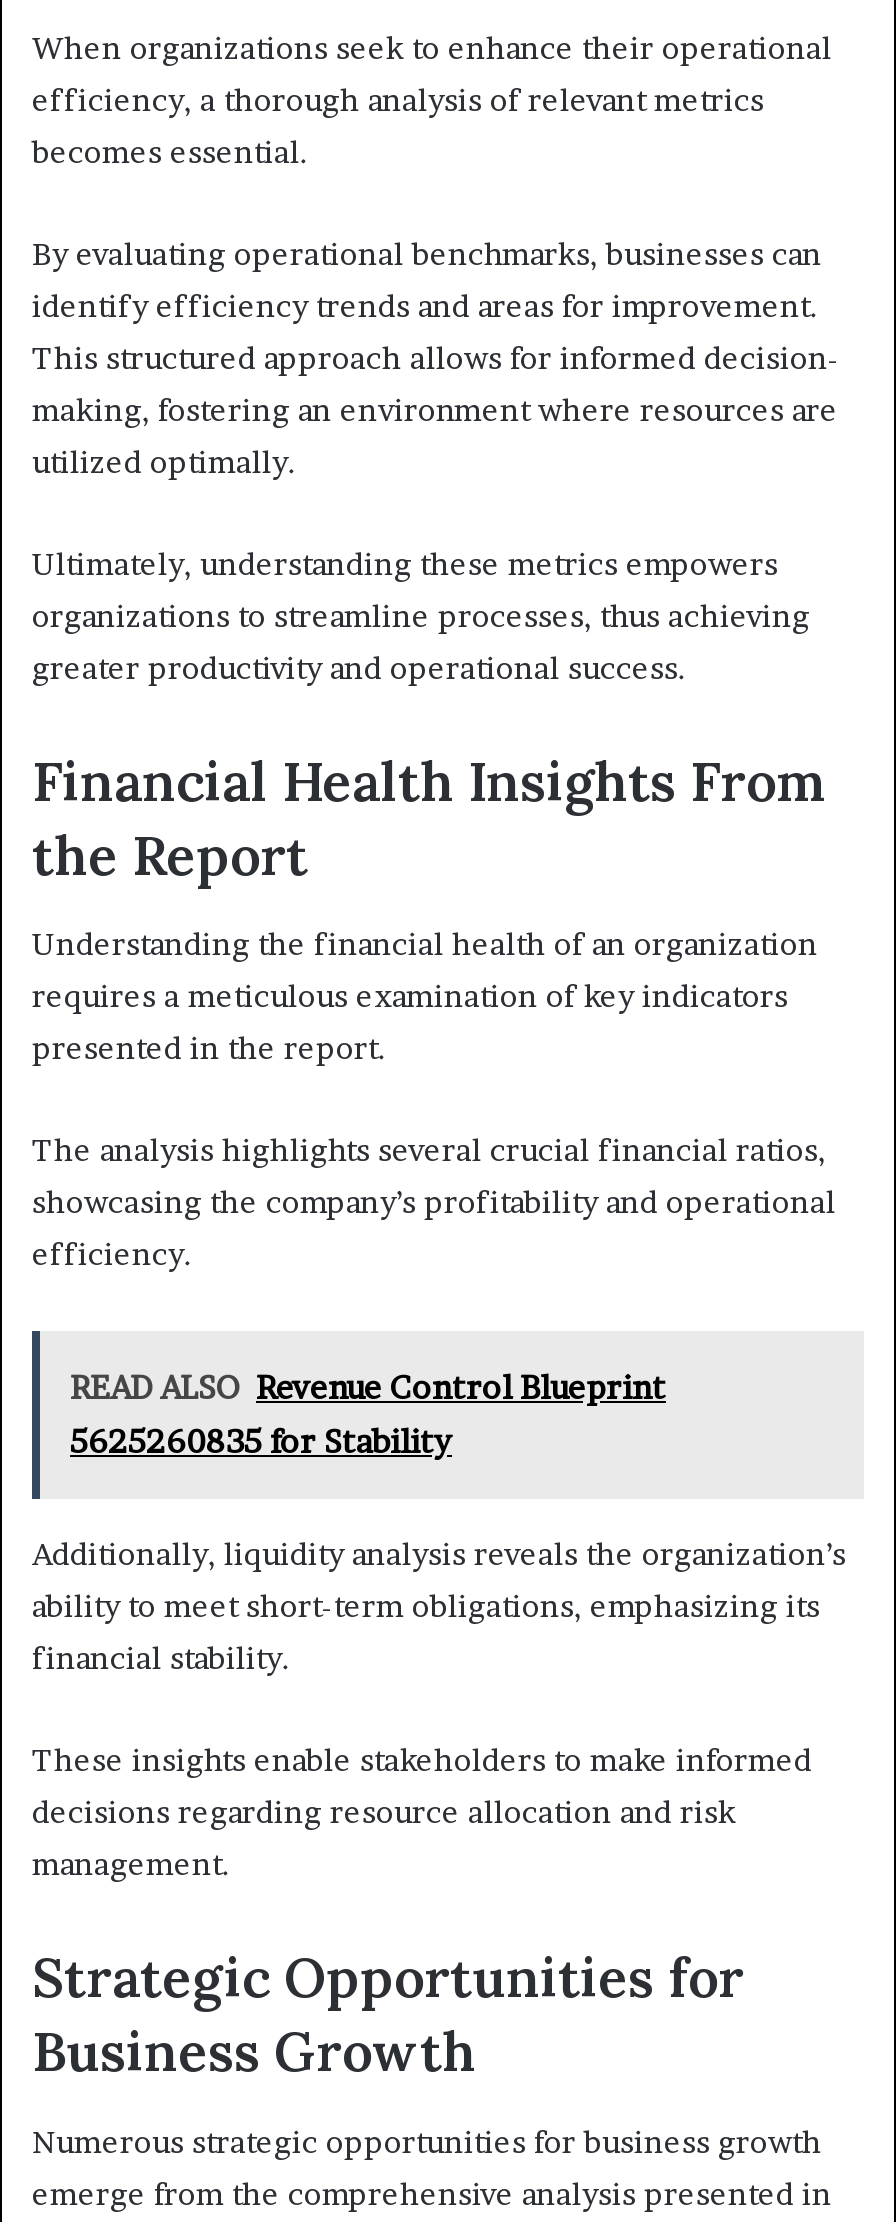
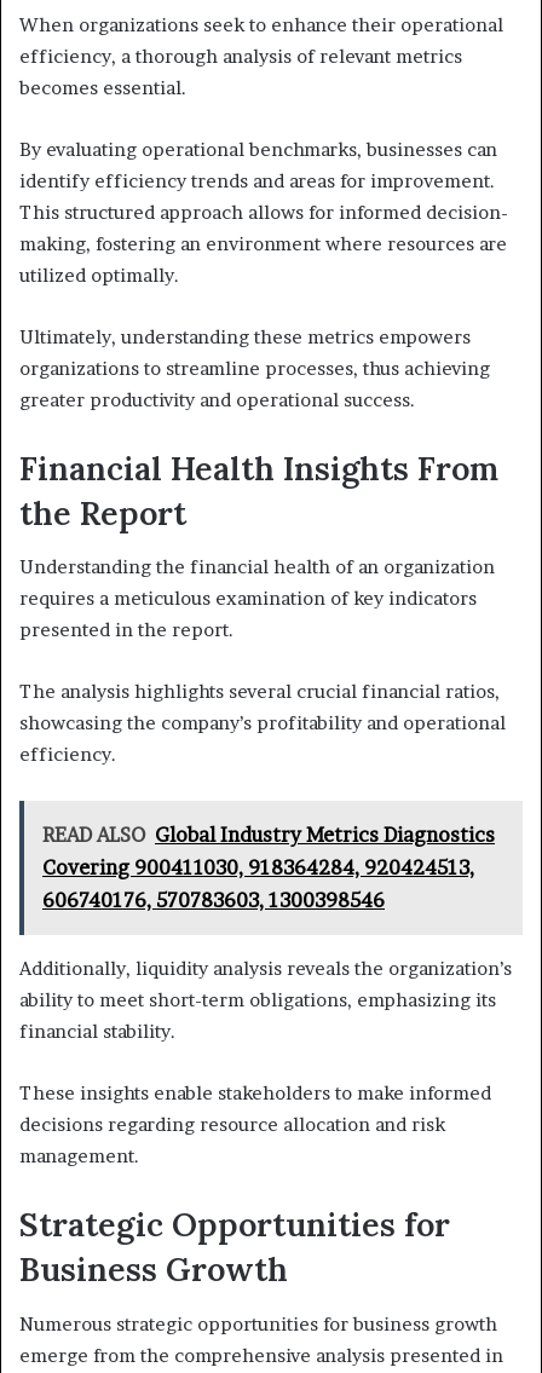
- READ ALSO Revenue Control Blueprint
- 5625260835 for Stability
+ READ ALSO Global Industry Metrics Diagnostics
+ Covering 900411030, 918364284, 920424513,
+ 606740176, 570783603, 1300398546
